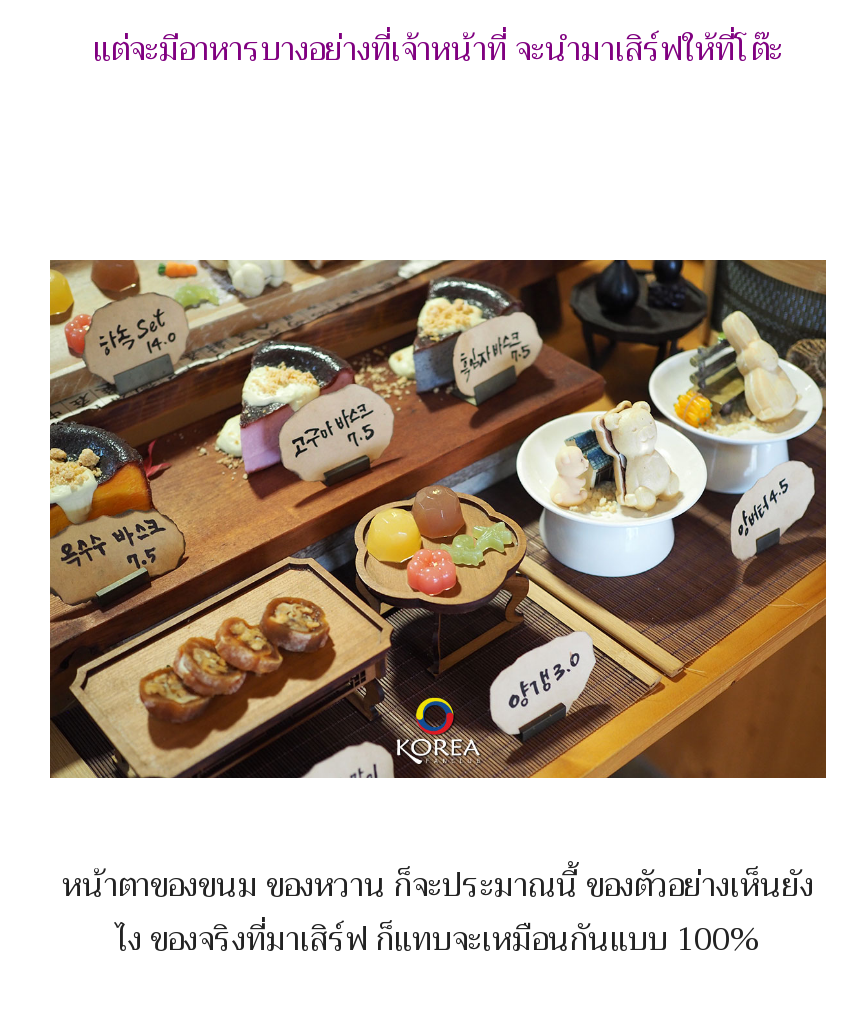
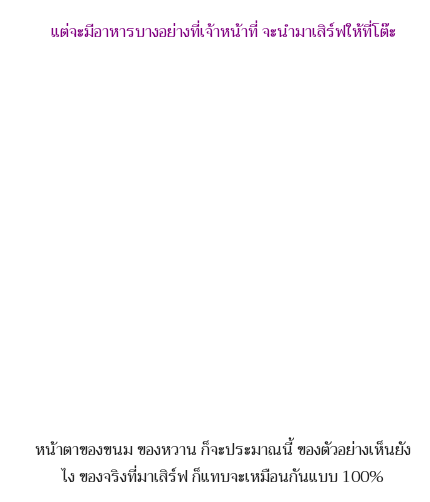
- [image]
